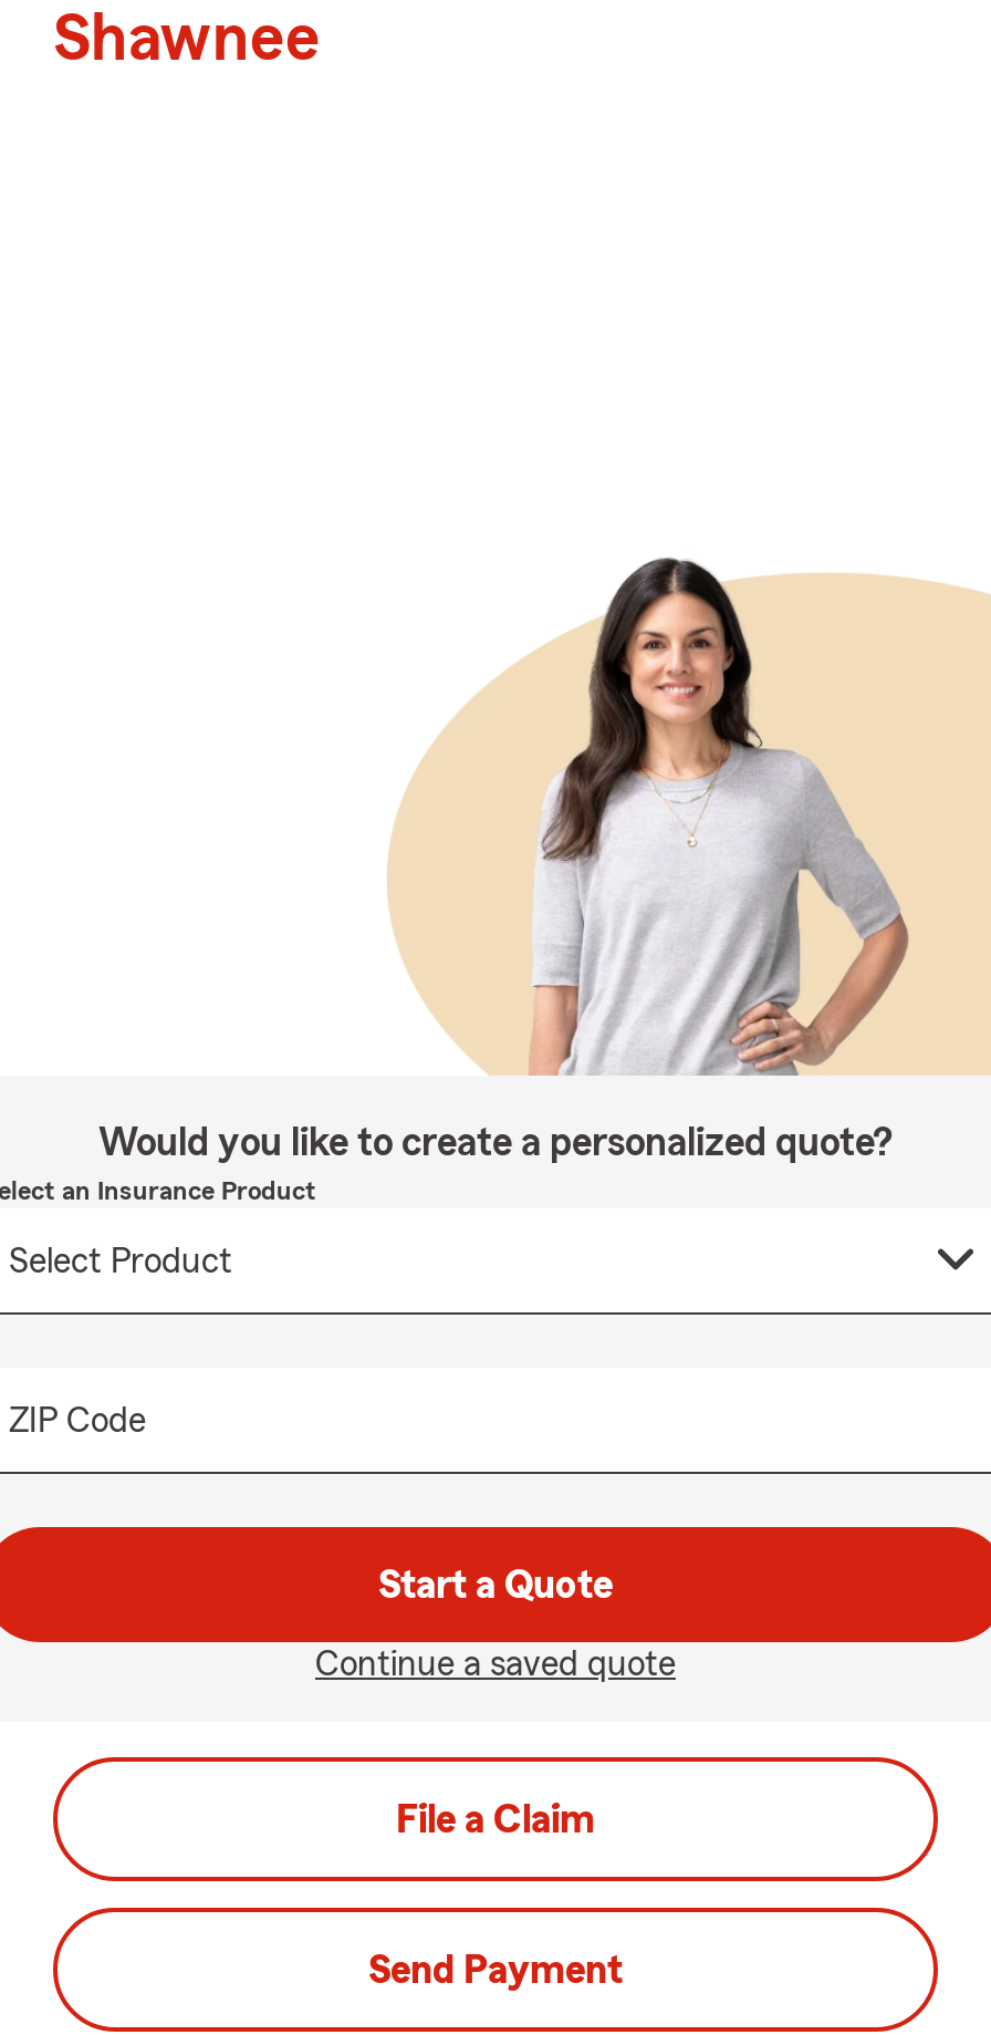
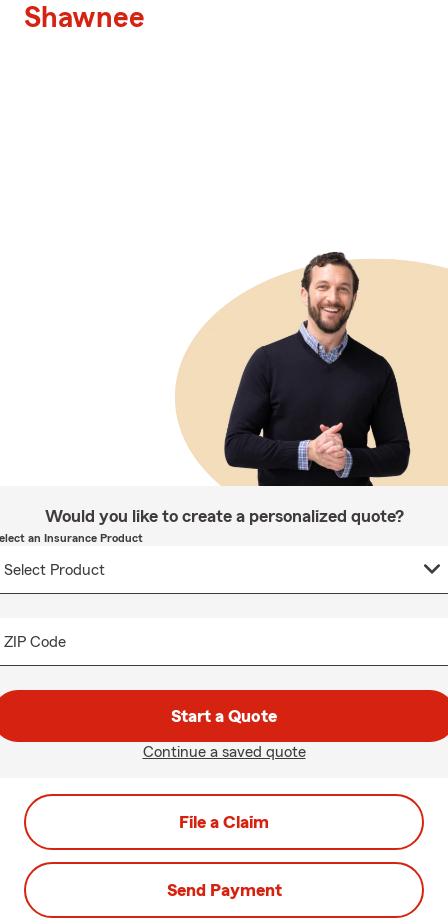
- [image]
+ [image]
